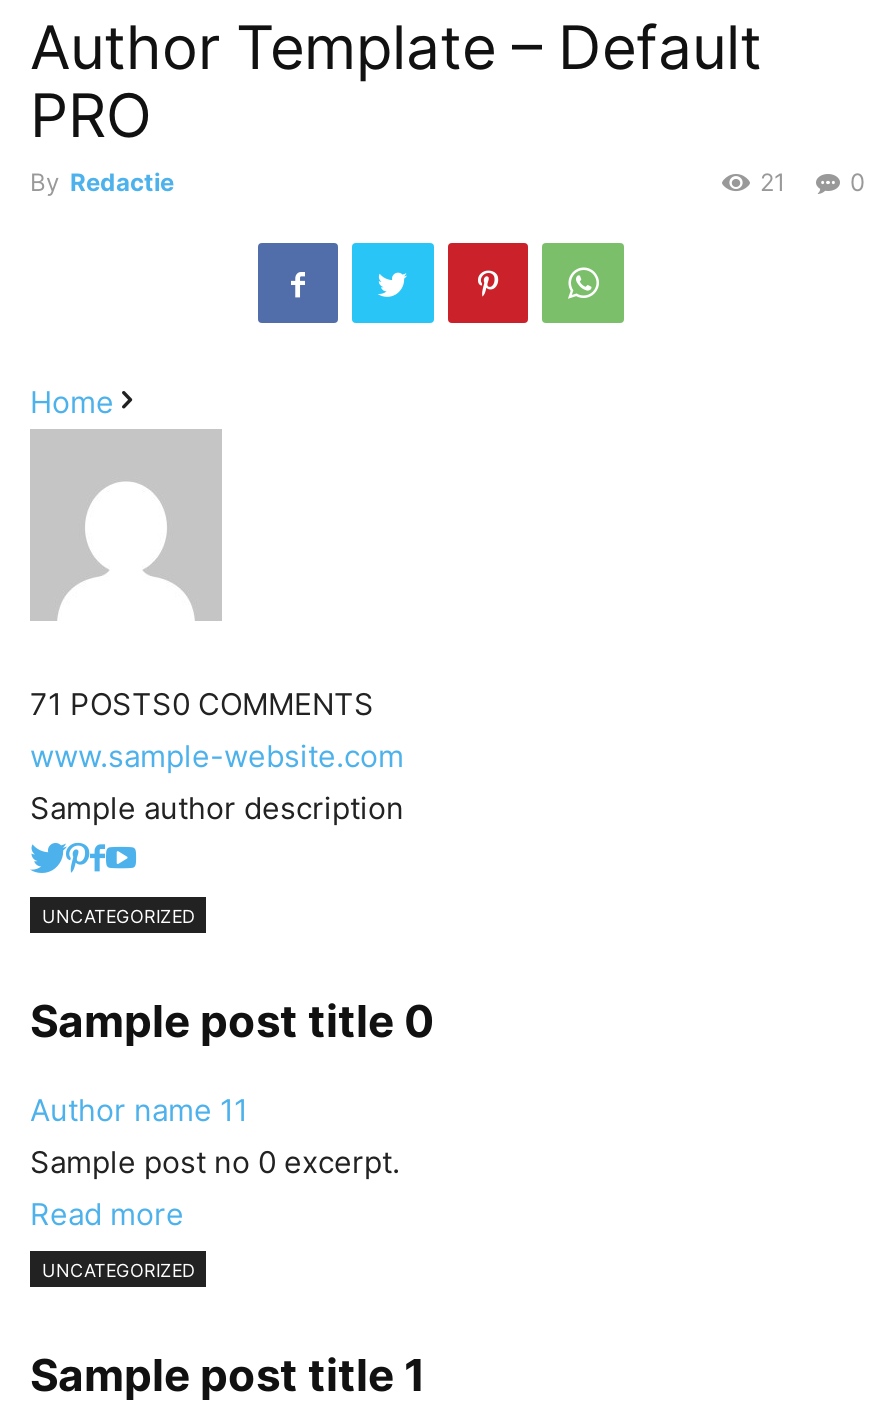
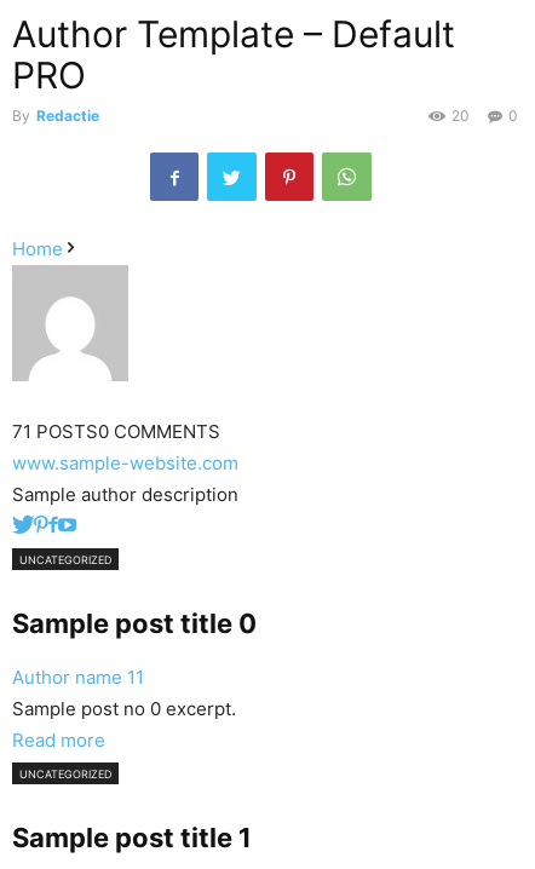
- 21
+ 20
